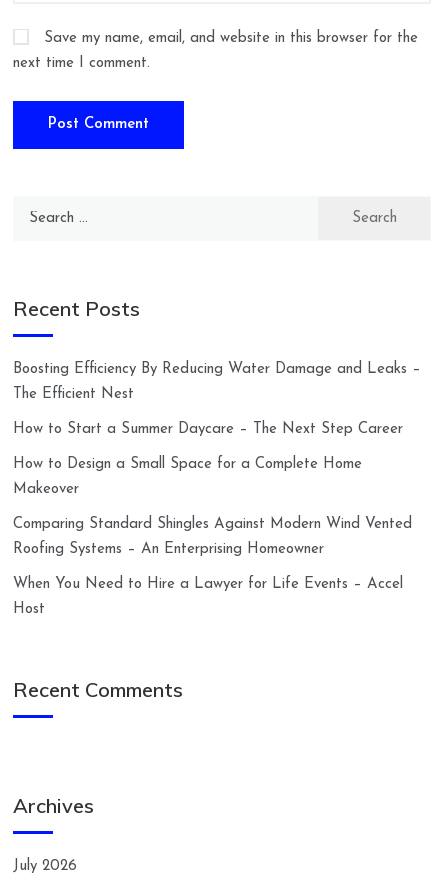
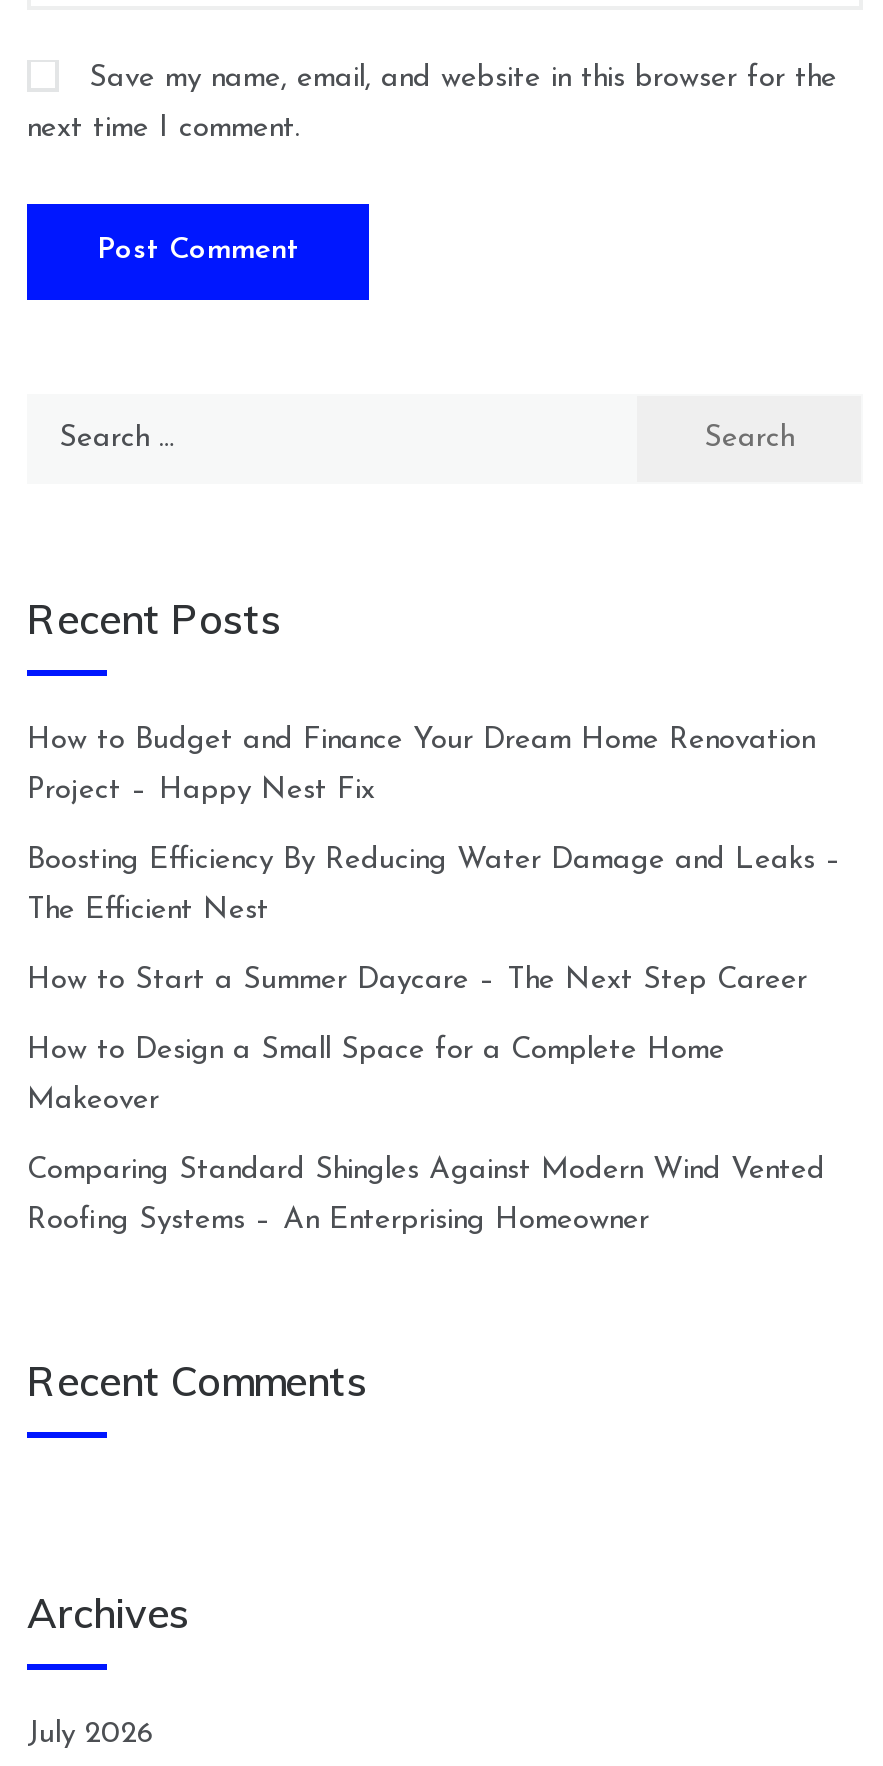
+ How to Budget and Finance Your Dream Home Renovation
+ Project – Happy Nest Fix

moved down: Boosting Efficiency By Reducing Water Damage and Leaks – | The Efficient Nest | How to Start a Summer Daycare – The Next Step Career | How to Design a Small Space for a Complete Home | Makeover | Comparing Standard Shingles Against Modern Wind Vented | Roofing Systems – An Enterprising Homeowner

- When You Need to Hire a Lawyer for Life Events – Accel
- Host
